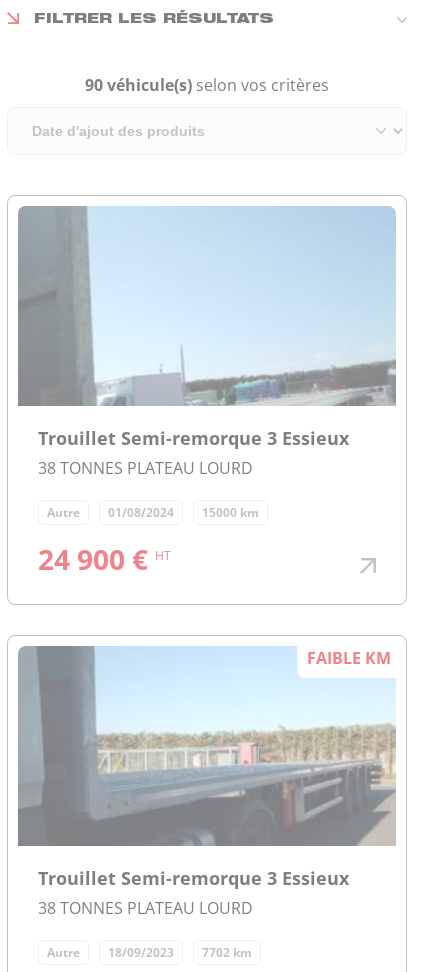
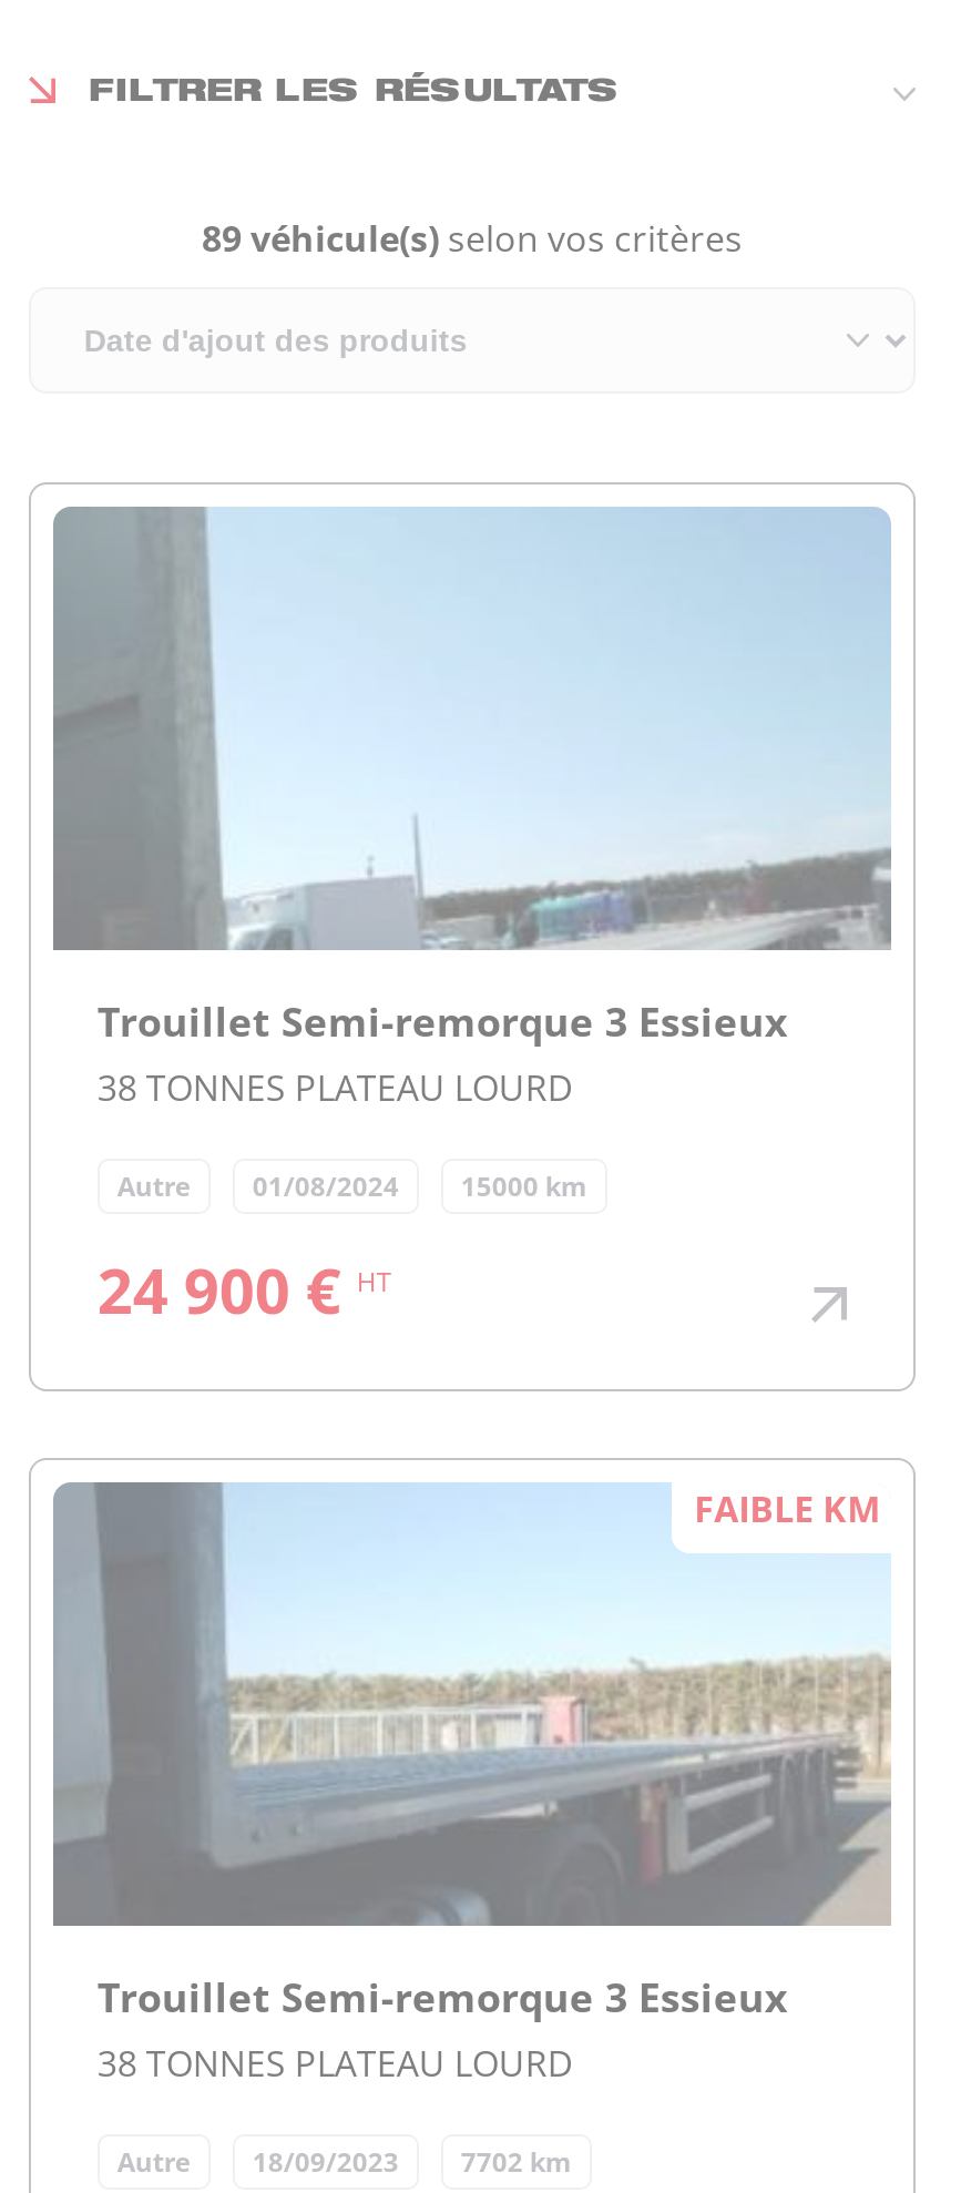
- 90 véhicule(s) selon vos critères
+ 89 véhicule(s) selon vos critères
